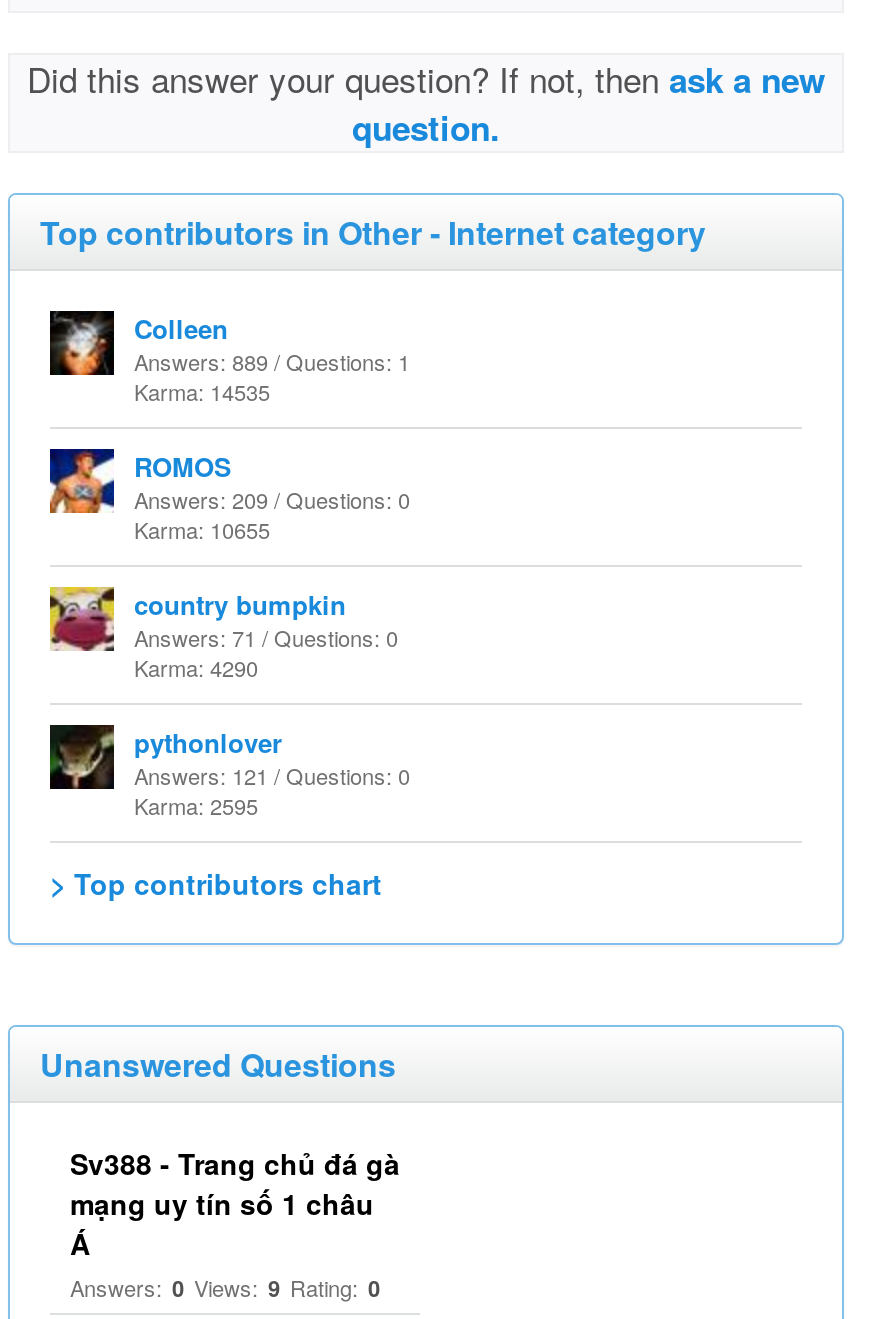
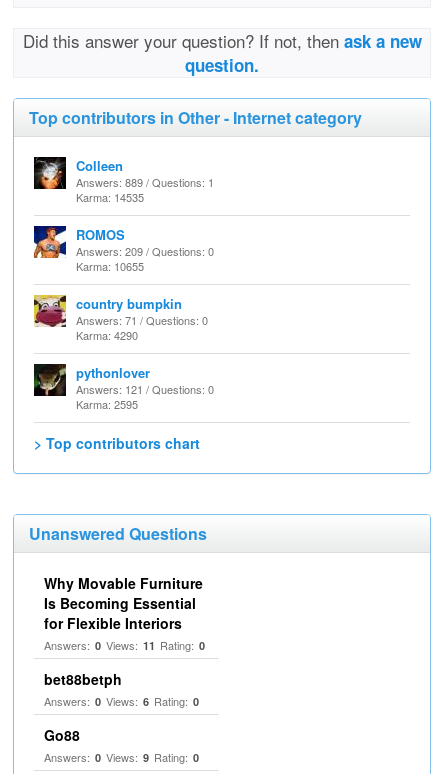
- Sv388 - Trang chủ đá gà
- mạng uy tín số 1 châu
- Á
+ Why Movable Furniture
+ Is Becoming Essential
+ for Flexible Interiors
+ Answers: 0 Views: 11 Rating: 0
+ bet88betph
+ Answers: 0 Views: 6 Rating: 0
+ Go88
